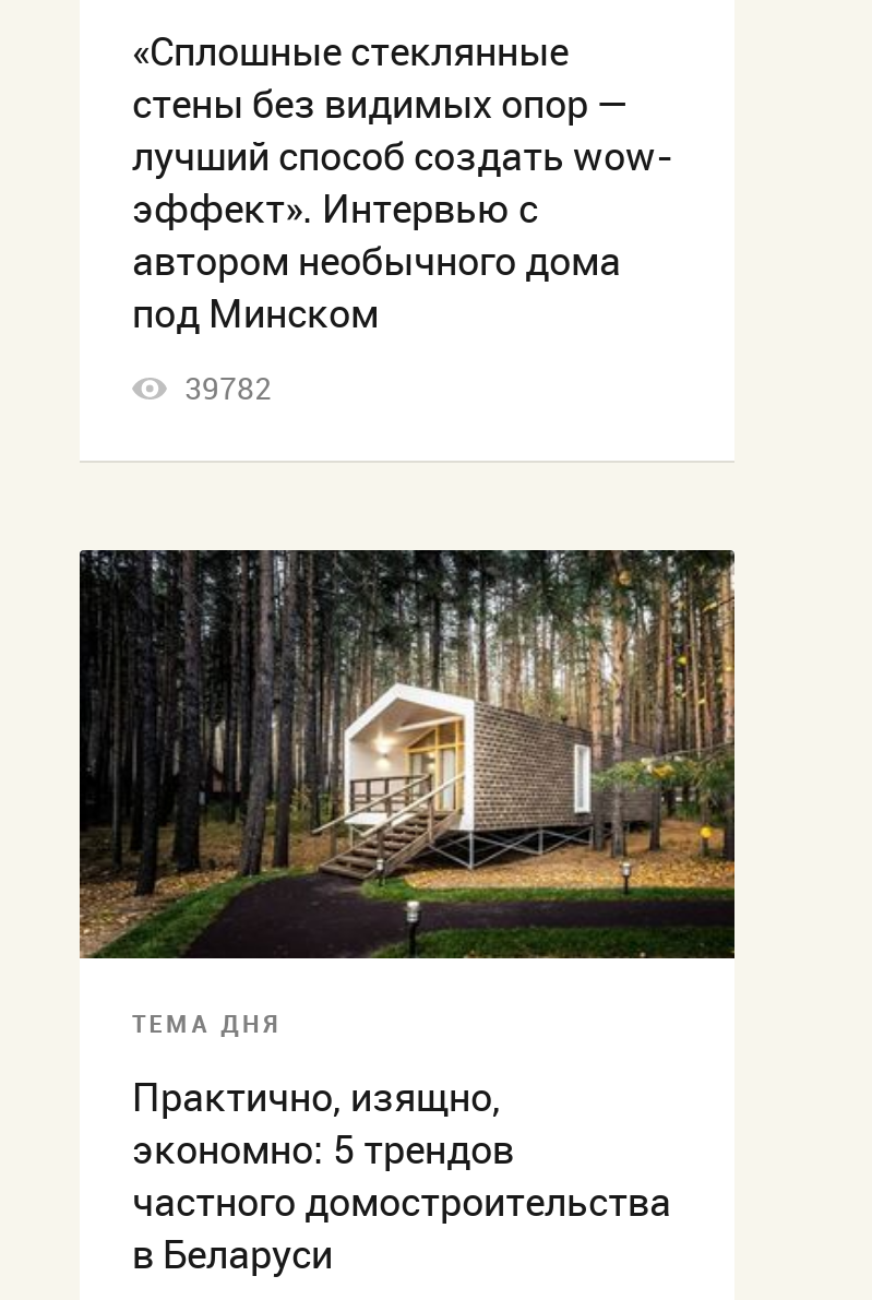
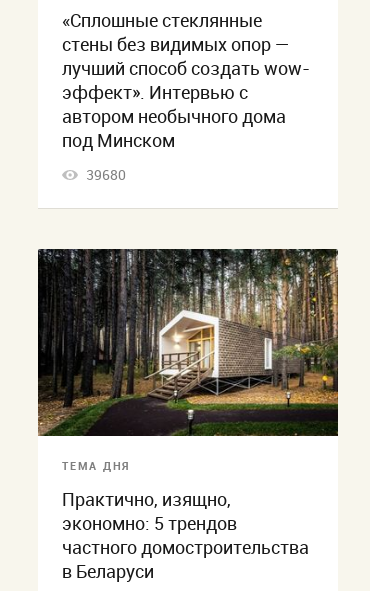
- 39782
+ 39680
